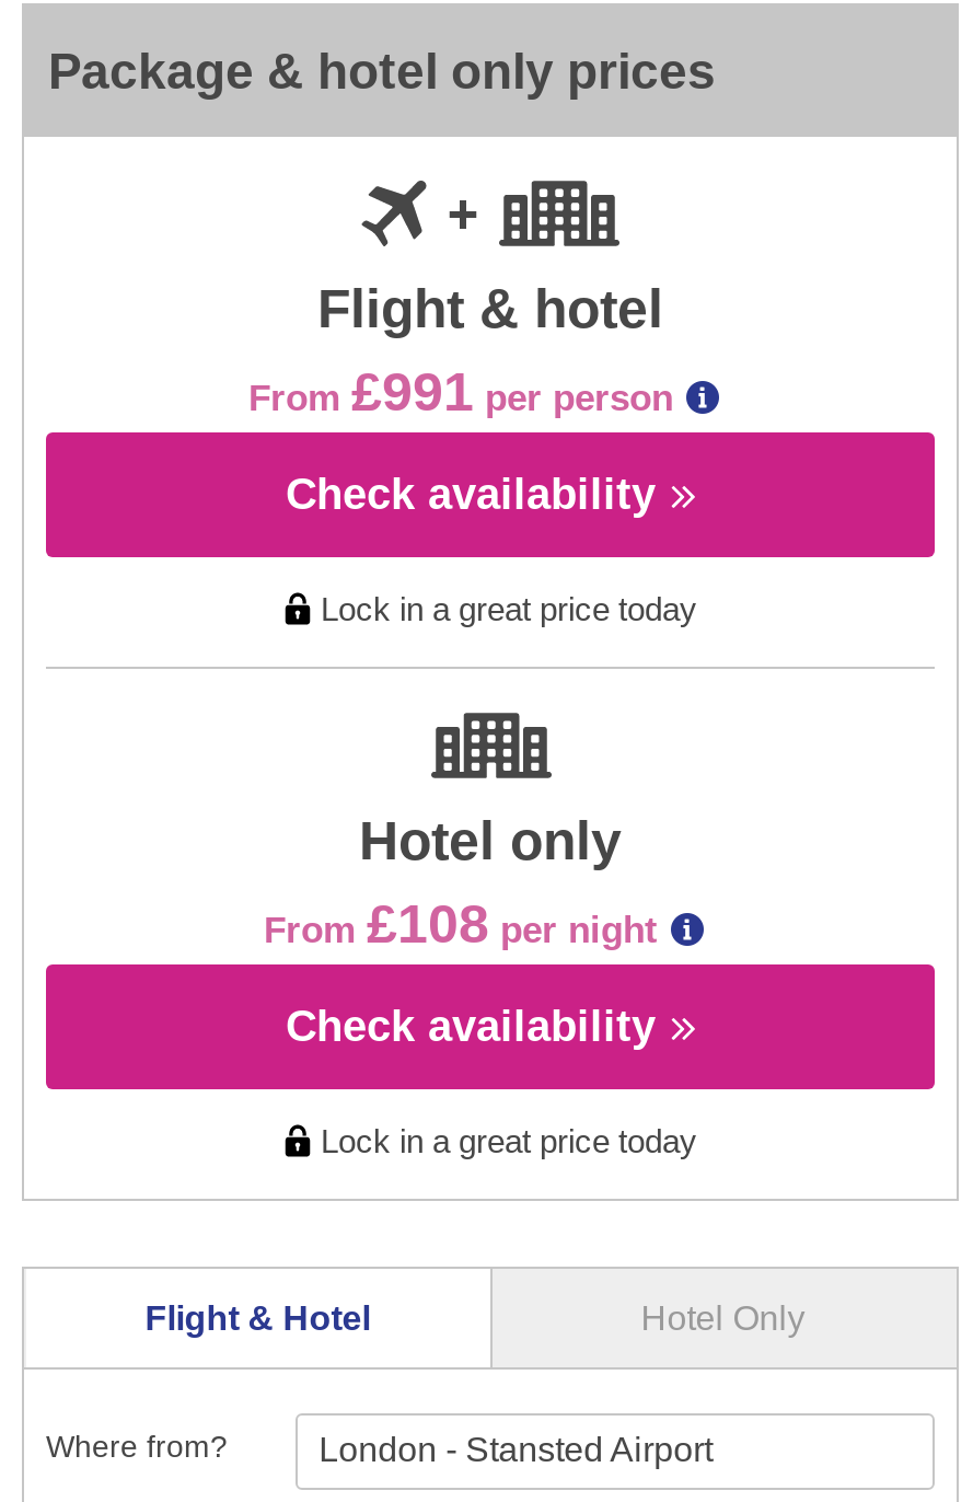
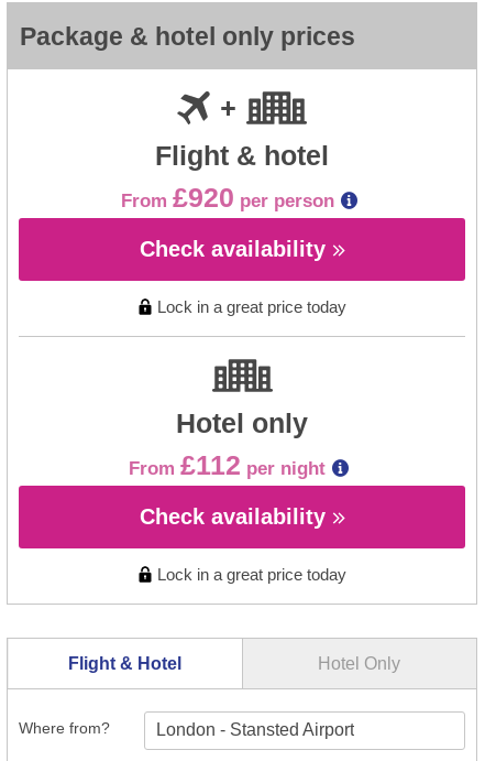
- From £991 per person
+ From £920 per person

- From £108 per night
+ From £112 per night
